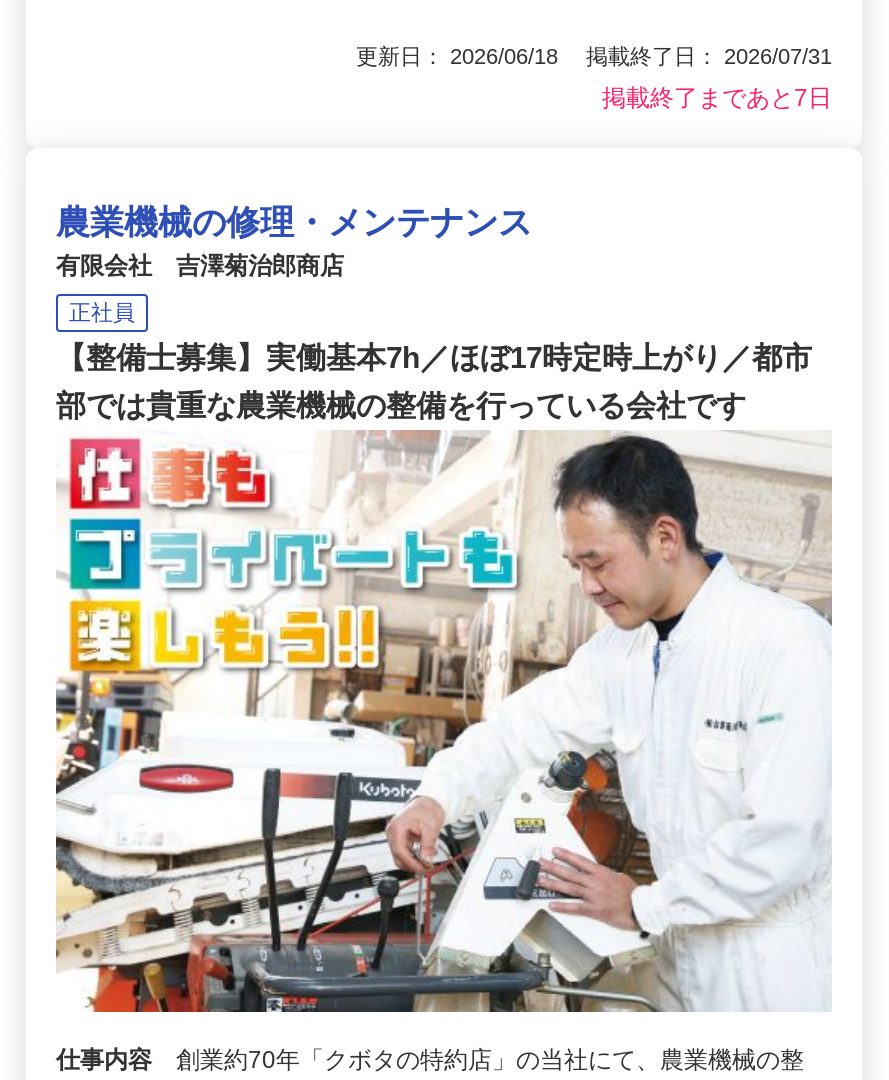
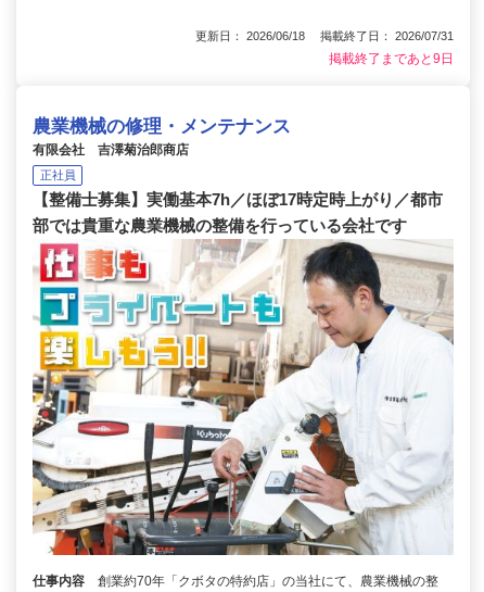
- 掲載終了まであと7日
+ 掲載終了まであと9日
